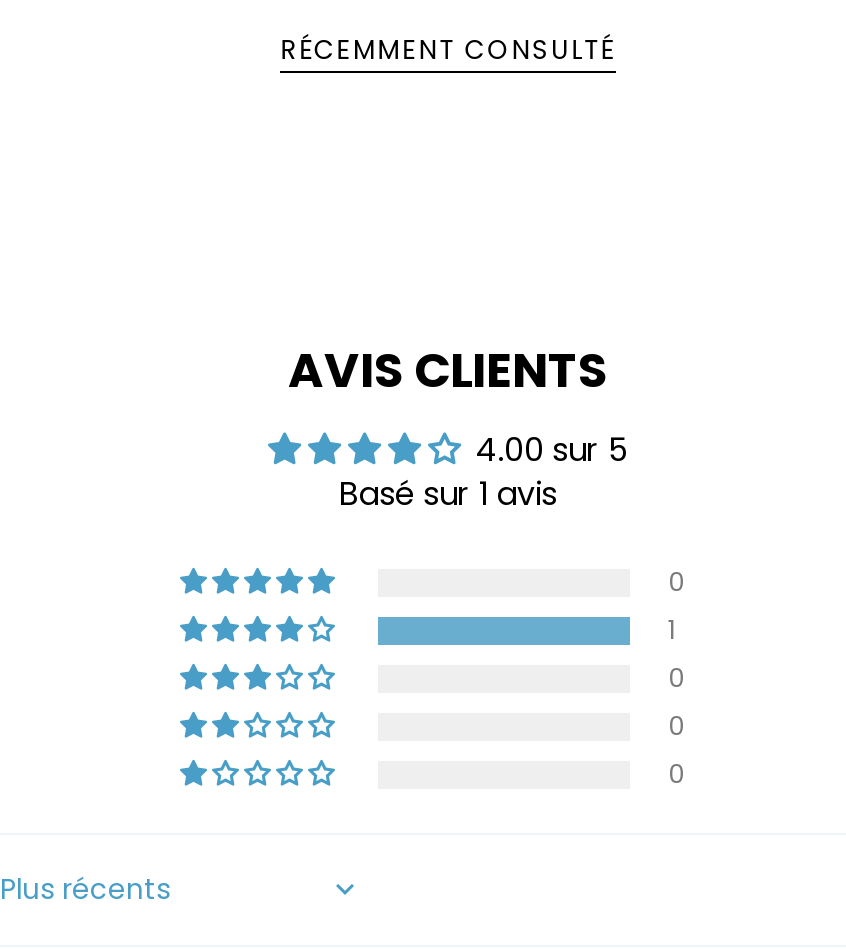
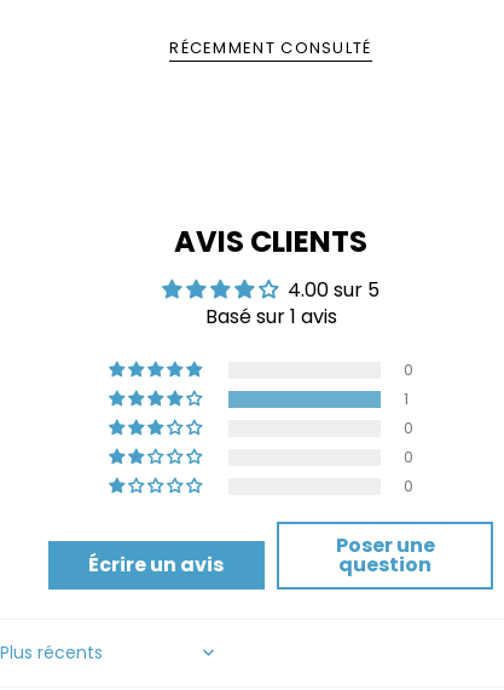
+ Écrire un avis

+ Poser une
+ question
